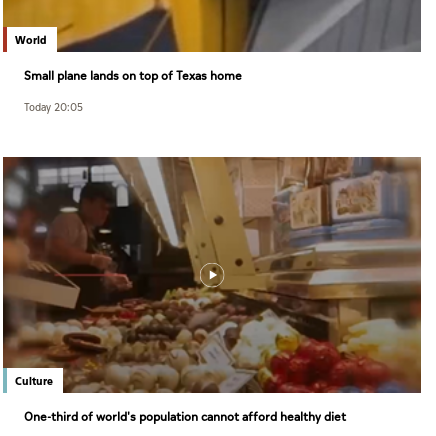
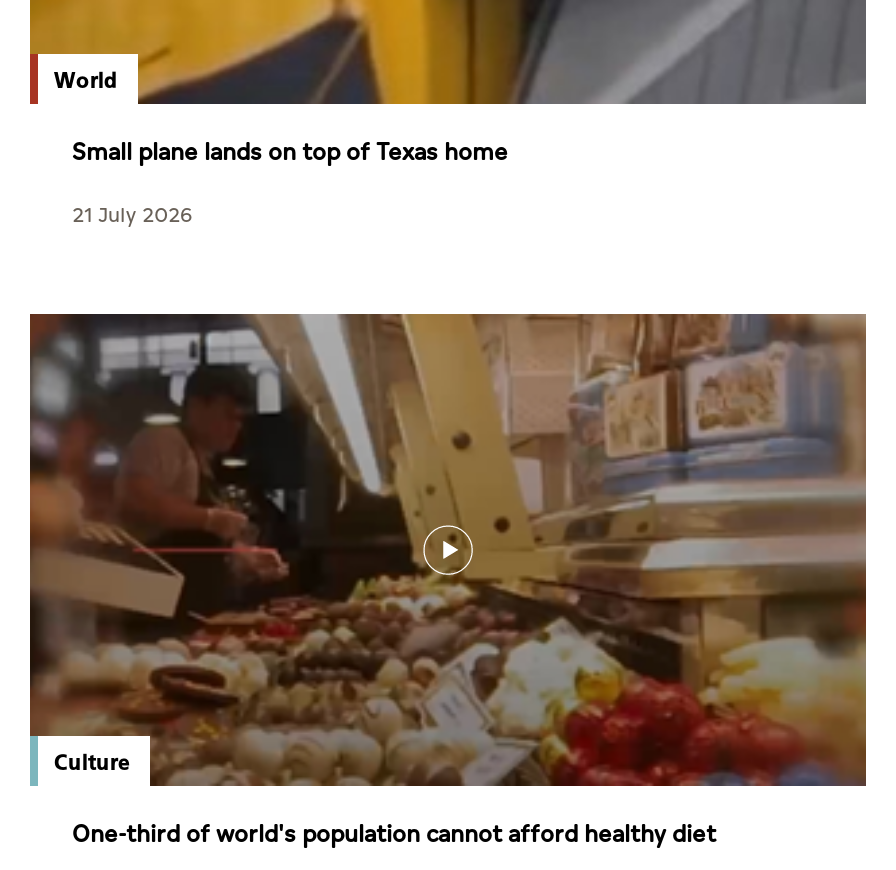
- Today 20:05
+ 21 July 2026
